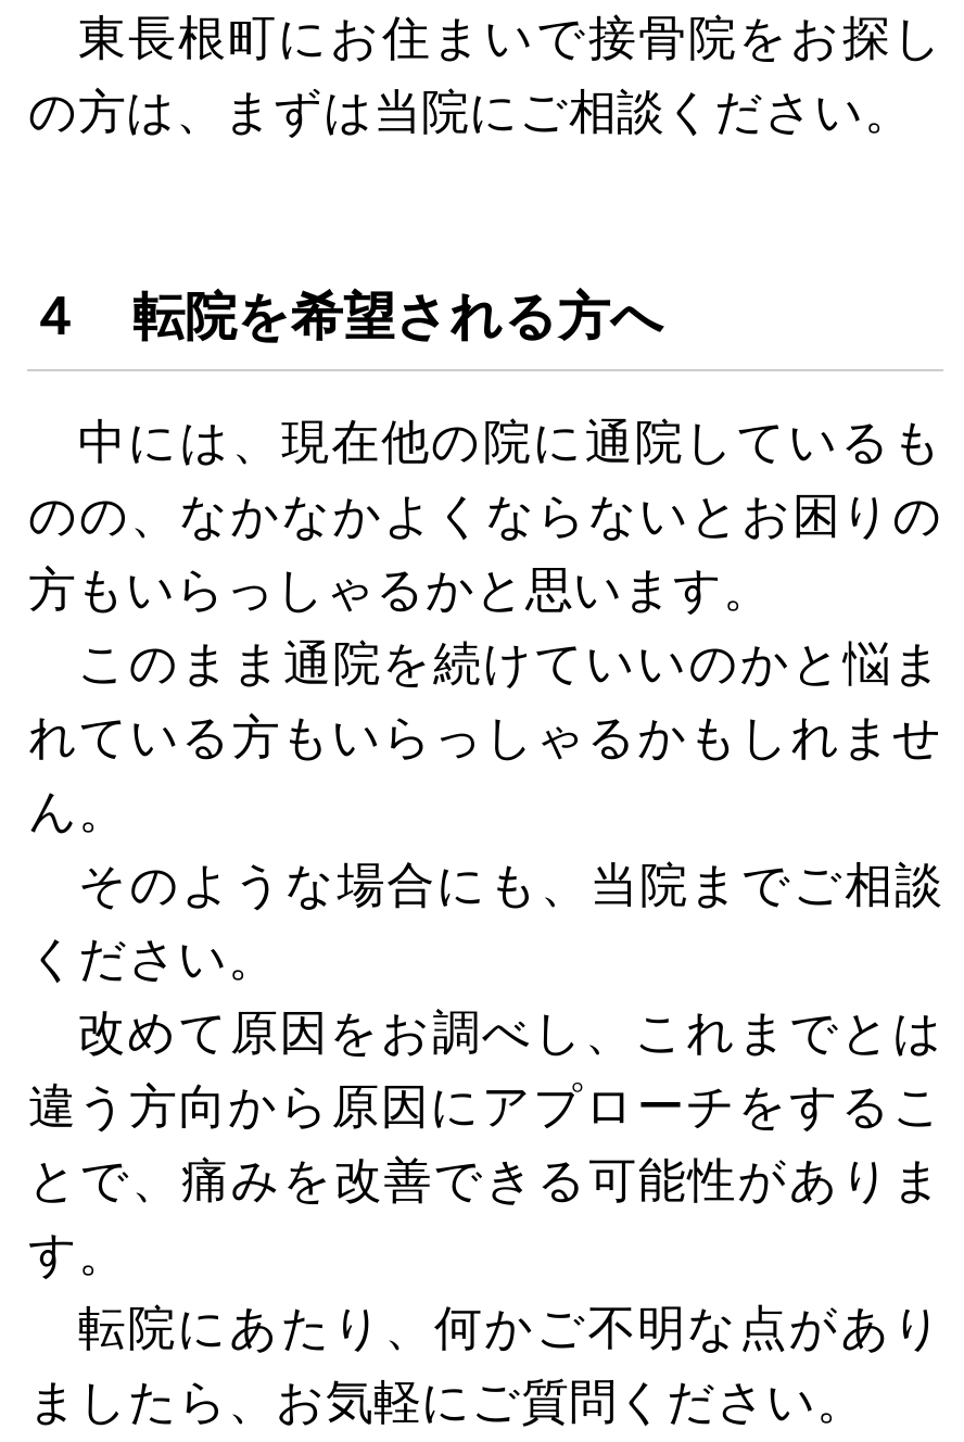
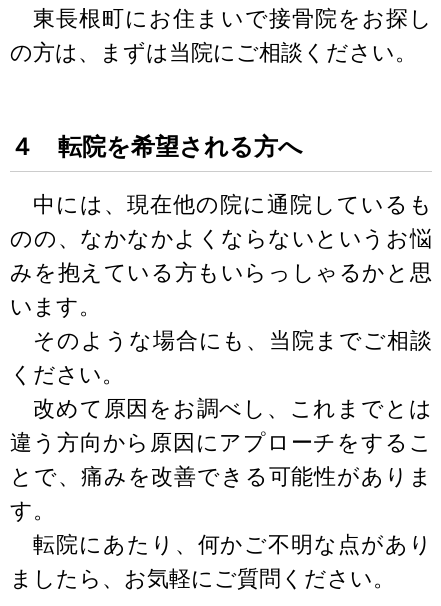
- のの、なかなかよくならないとお困りの
- 方もいらっしゃるかと思います。
- このまま通院を続けていいのかと悩ま
- れている方もいらっしゃるかもしれませ
- ん。
+ のの、なかなかよくならないというお悩
+ みを抱えている方もいらっしゃるかと思
+ います。
